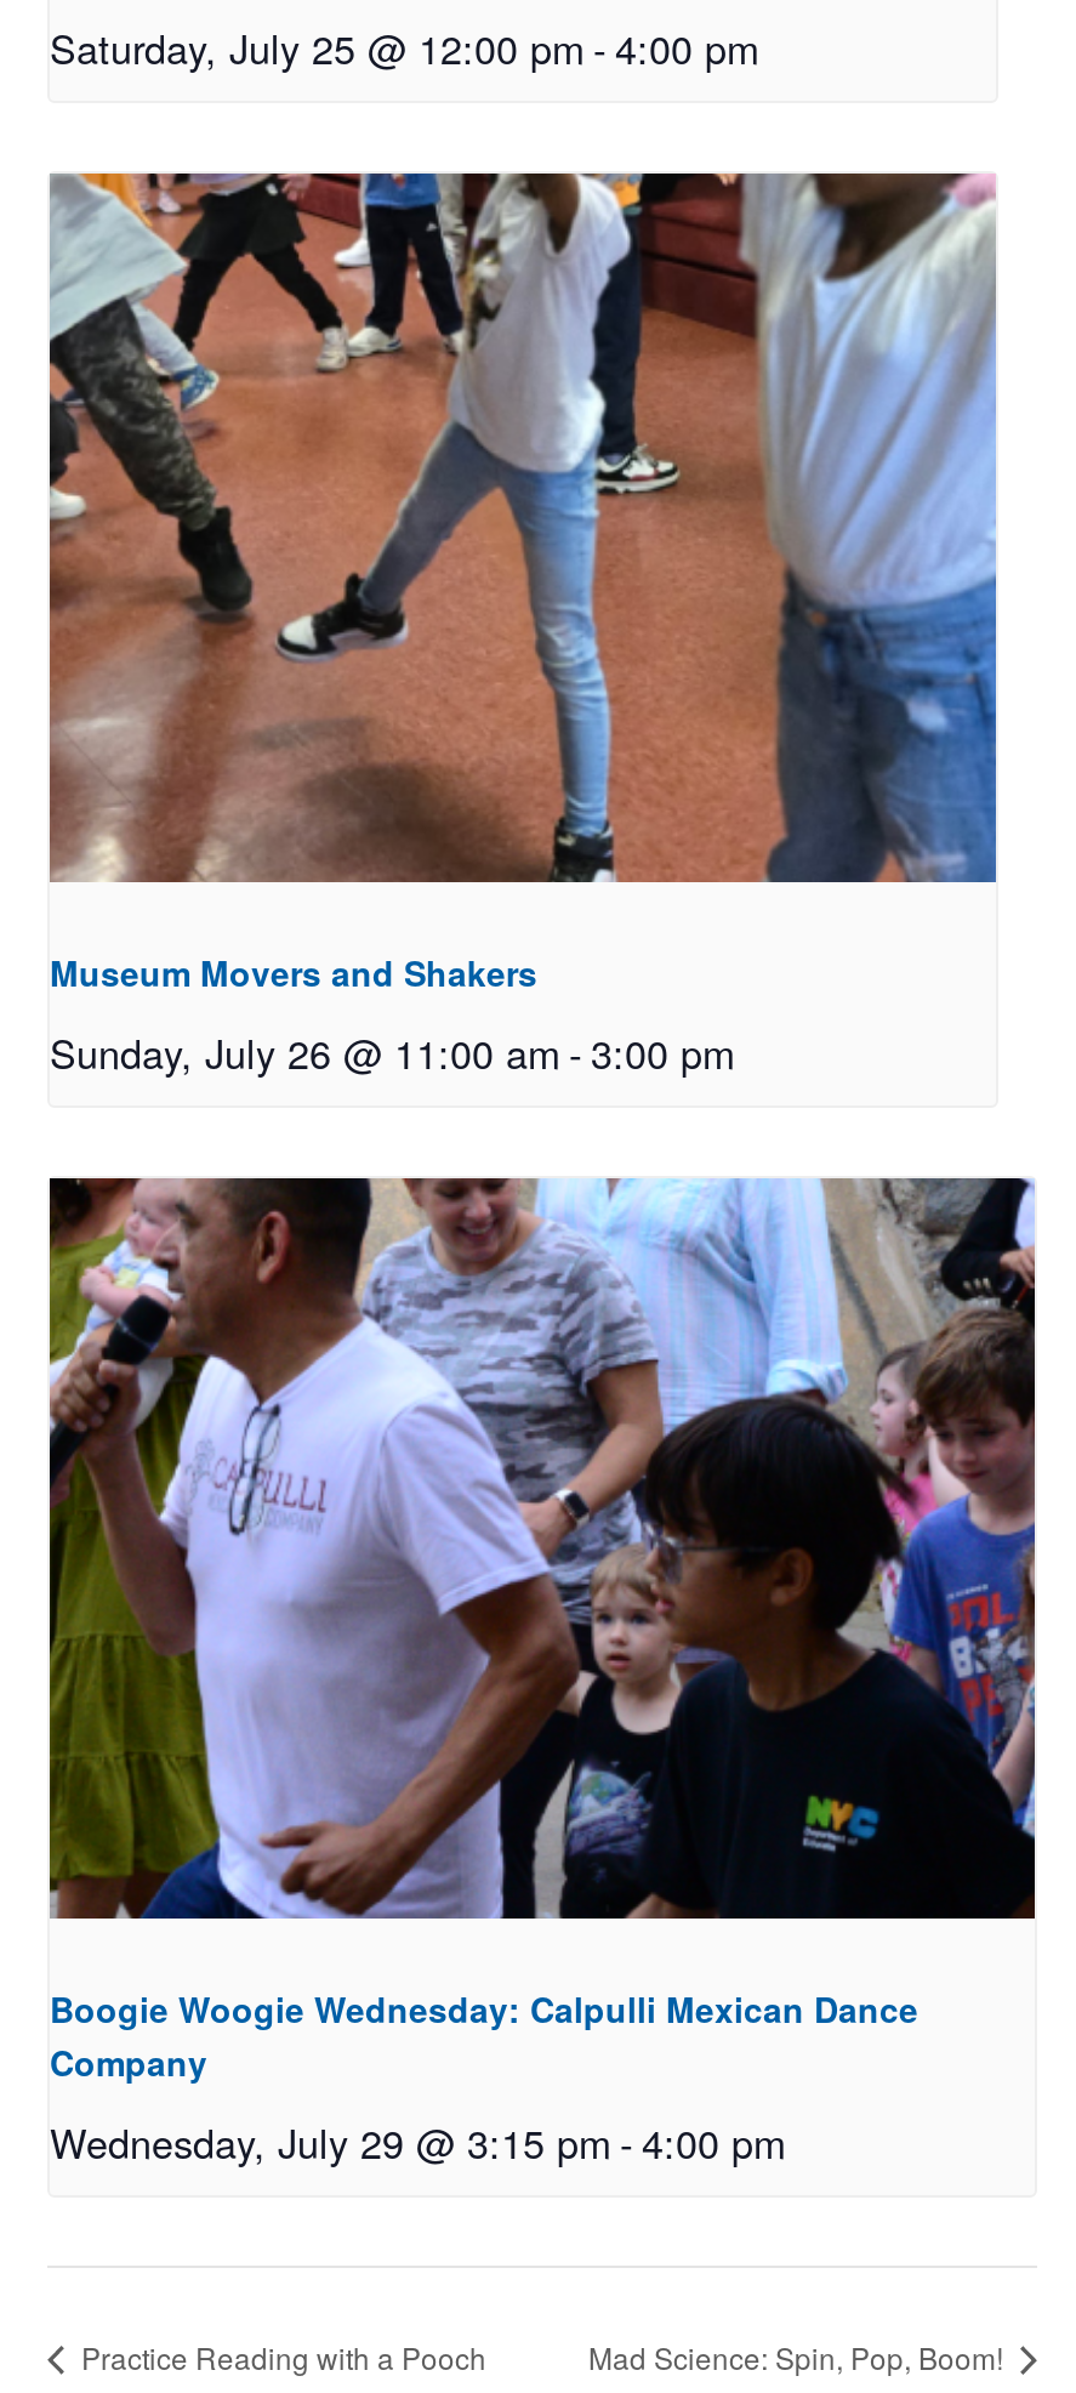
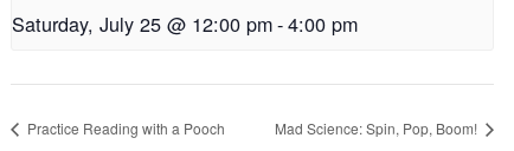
- [image]
- Museum Movers and Shakers
- Sunday, July 26 @ 11:00 am - 3:00 pm

- [image]
- Boogie Woogie Wednesday: Calpulli Mexican Dance
- Company
- Wednesday, July 29 @ 3:15 pm - 4:00 pm
